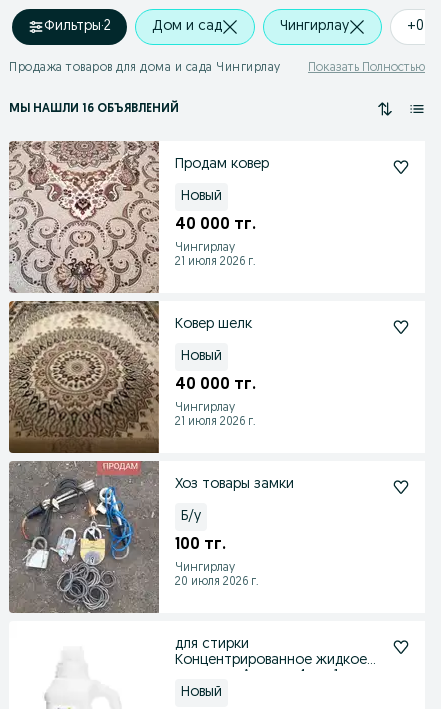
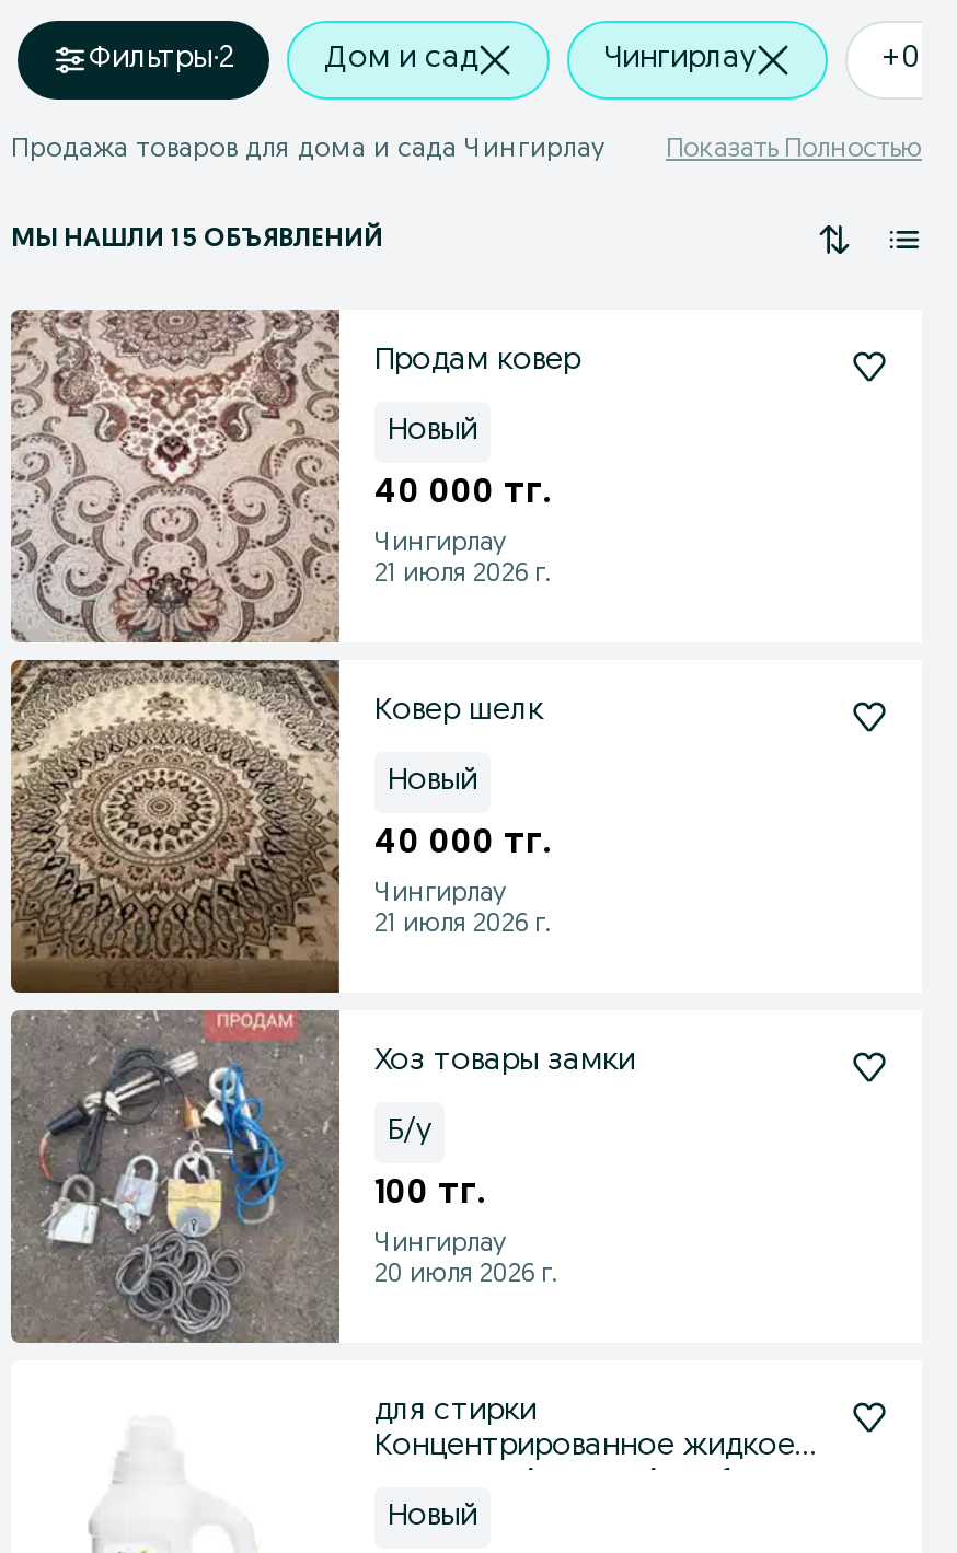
- МЫ НАШЛИ 16 ОБЪЯВЛЕНИЙ
+ МЫ НАШЛИ 15 ОБЪЯВЛЕНИЙ
